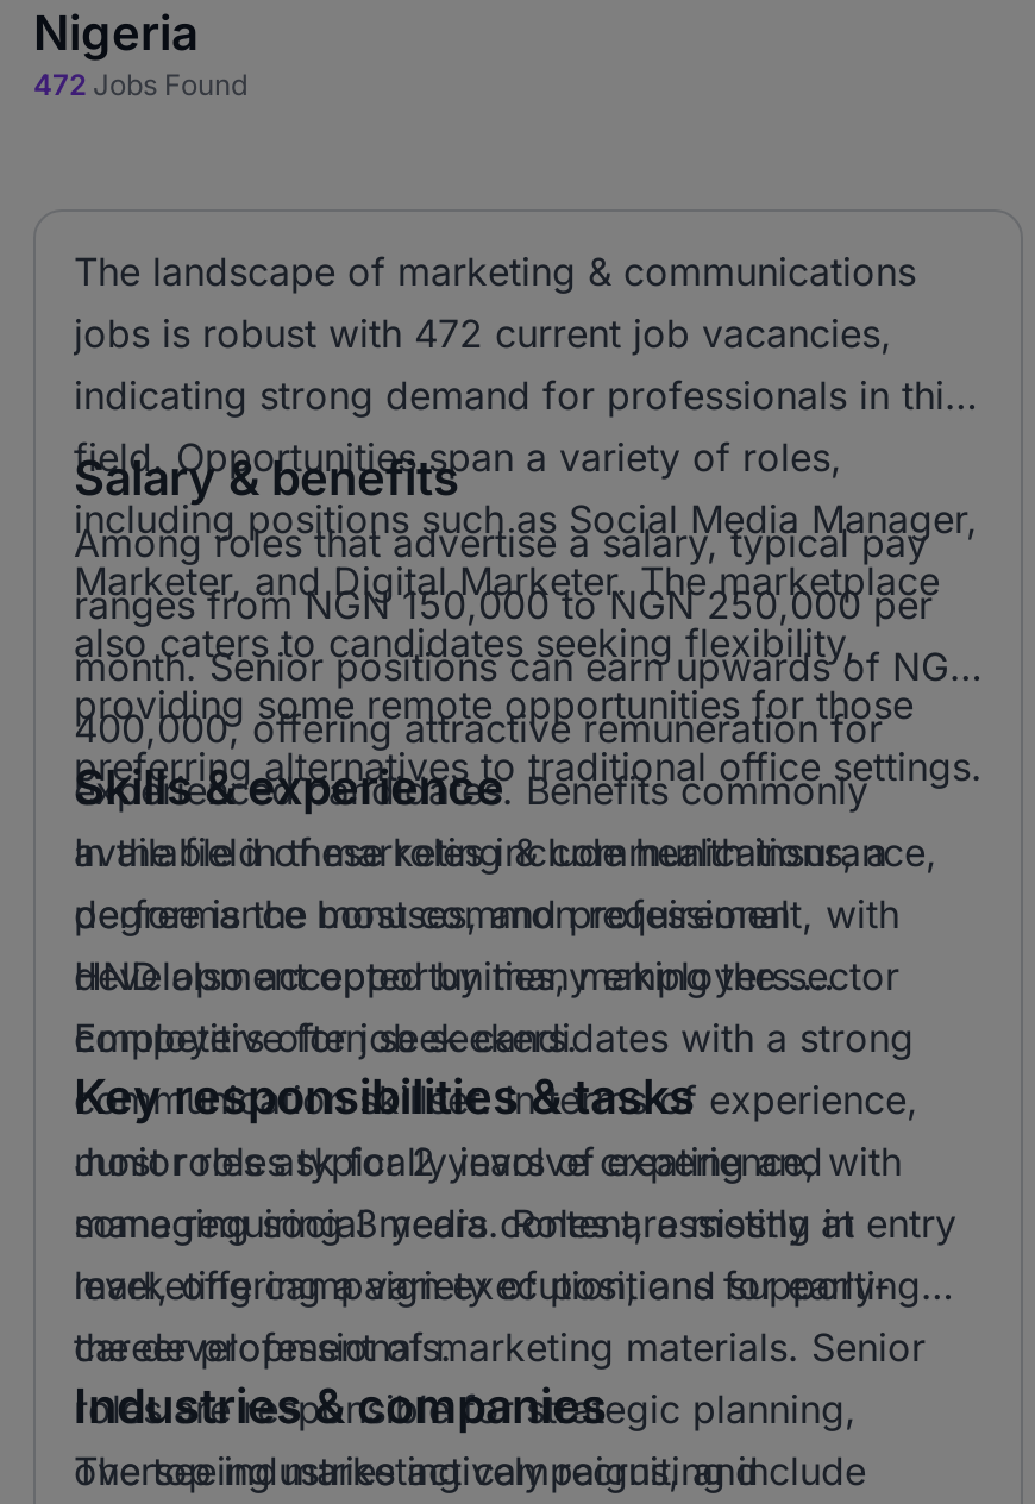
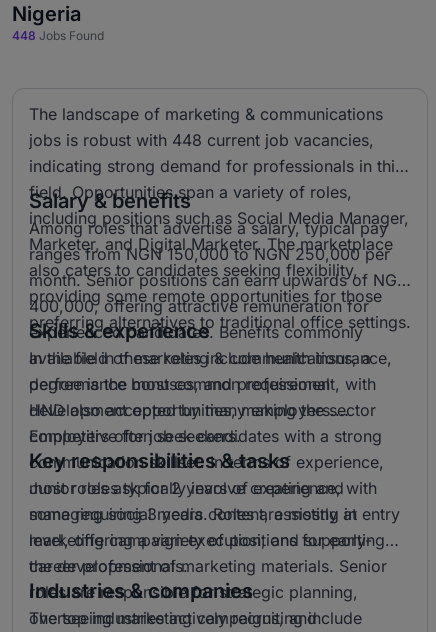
- 472 Jobs Found
+ 448 Jobs Found

- jobs is robust with 472 current job vacancies,
+ jobs is robust with 448 current job vacancies,
